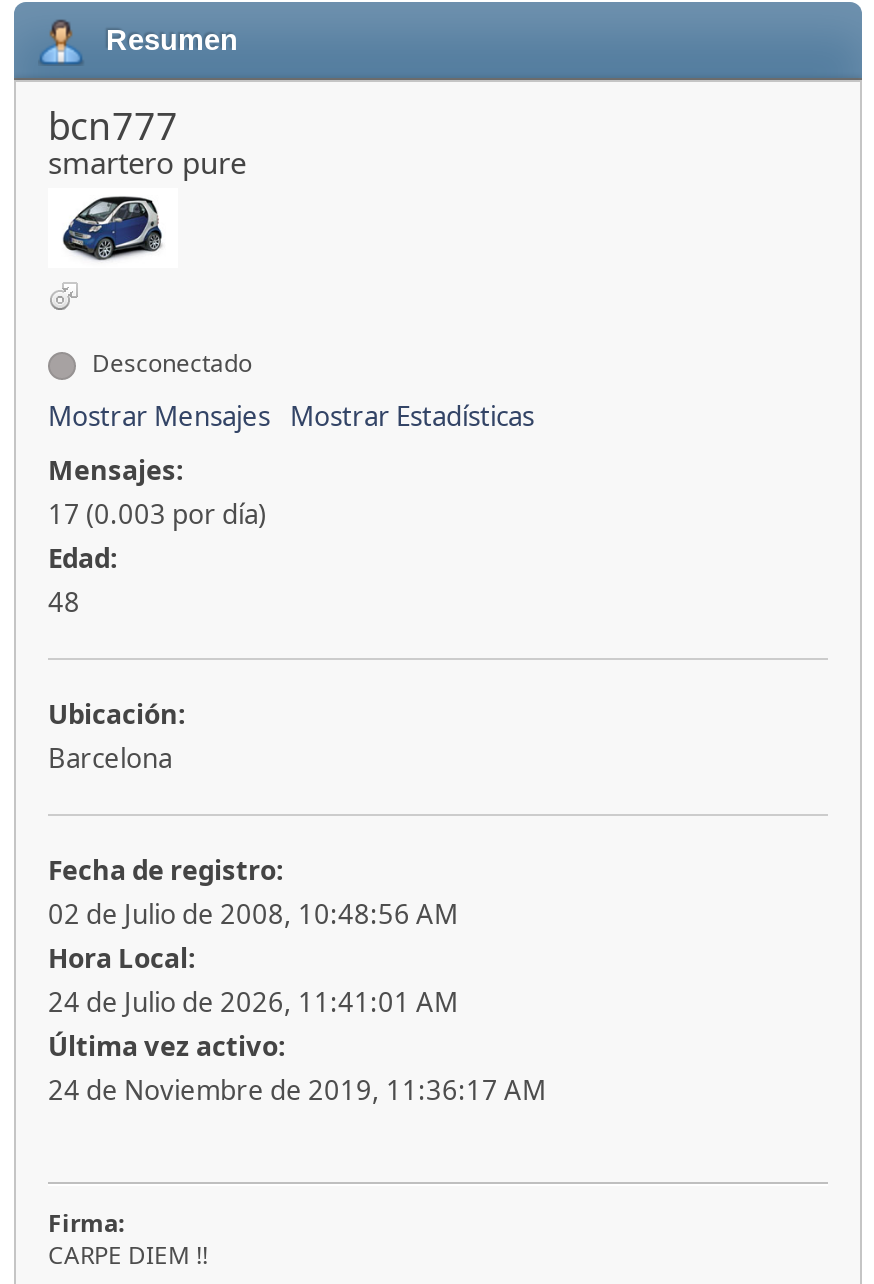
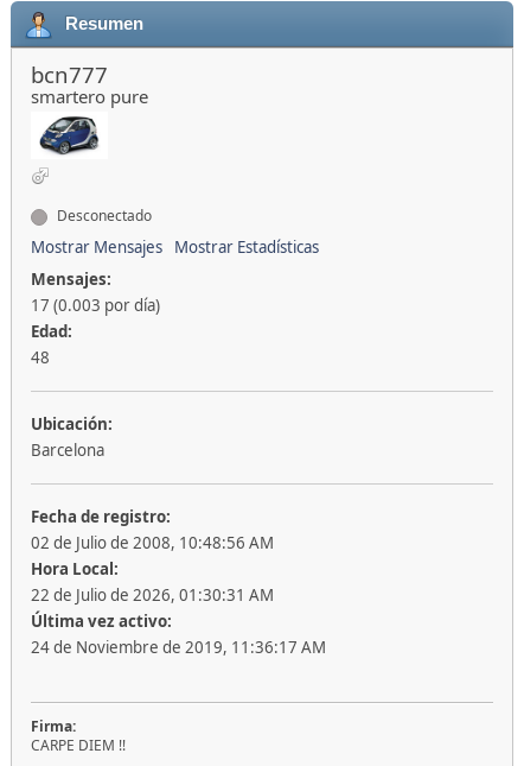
- 24 de Julio de 2026, 11:41:01 AM
+ 22 de Julio de 2026, 01:30:31 AM
